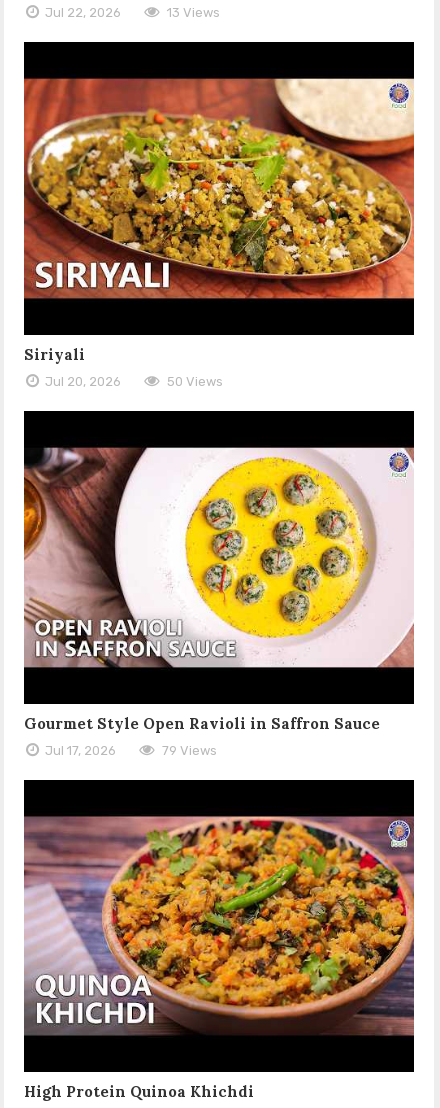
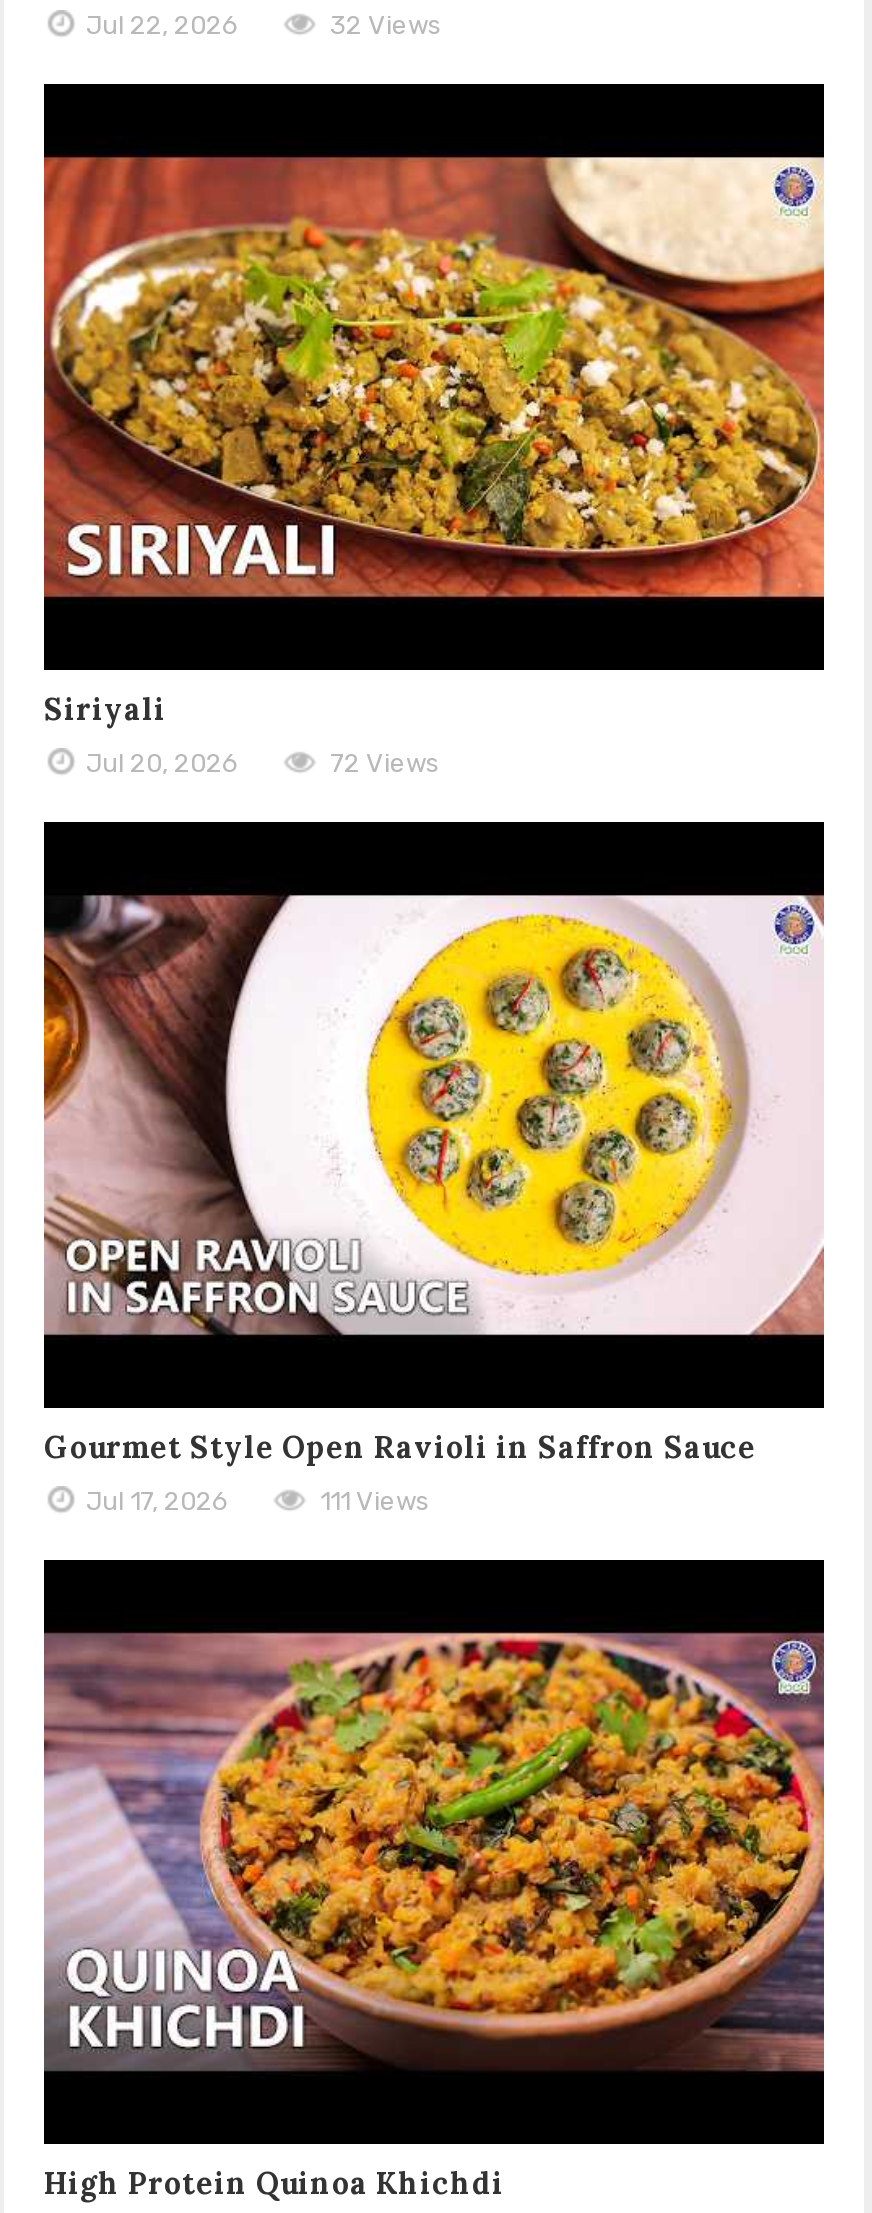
- 13 Views
+ 32 Views

- 50 Views
+ 72 Views

- 79 Views
+ 111 Views
